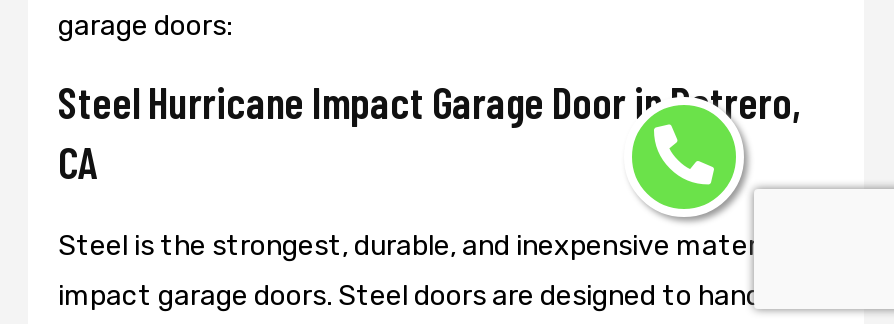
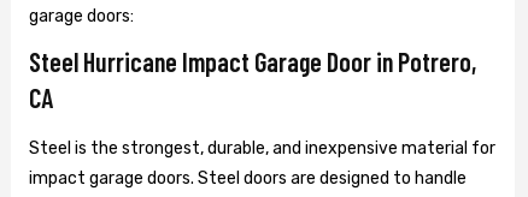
- [image]
